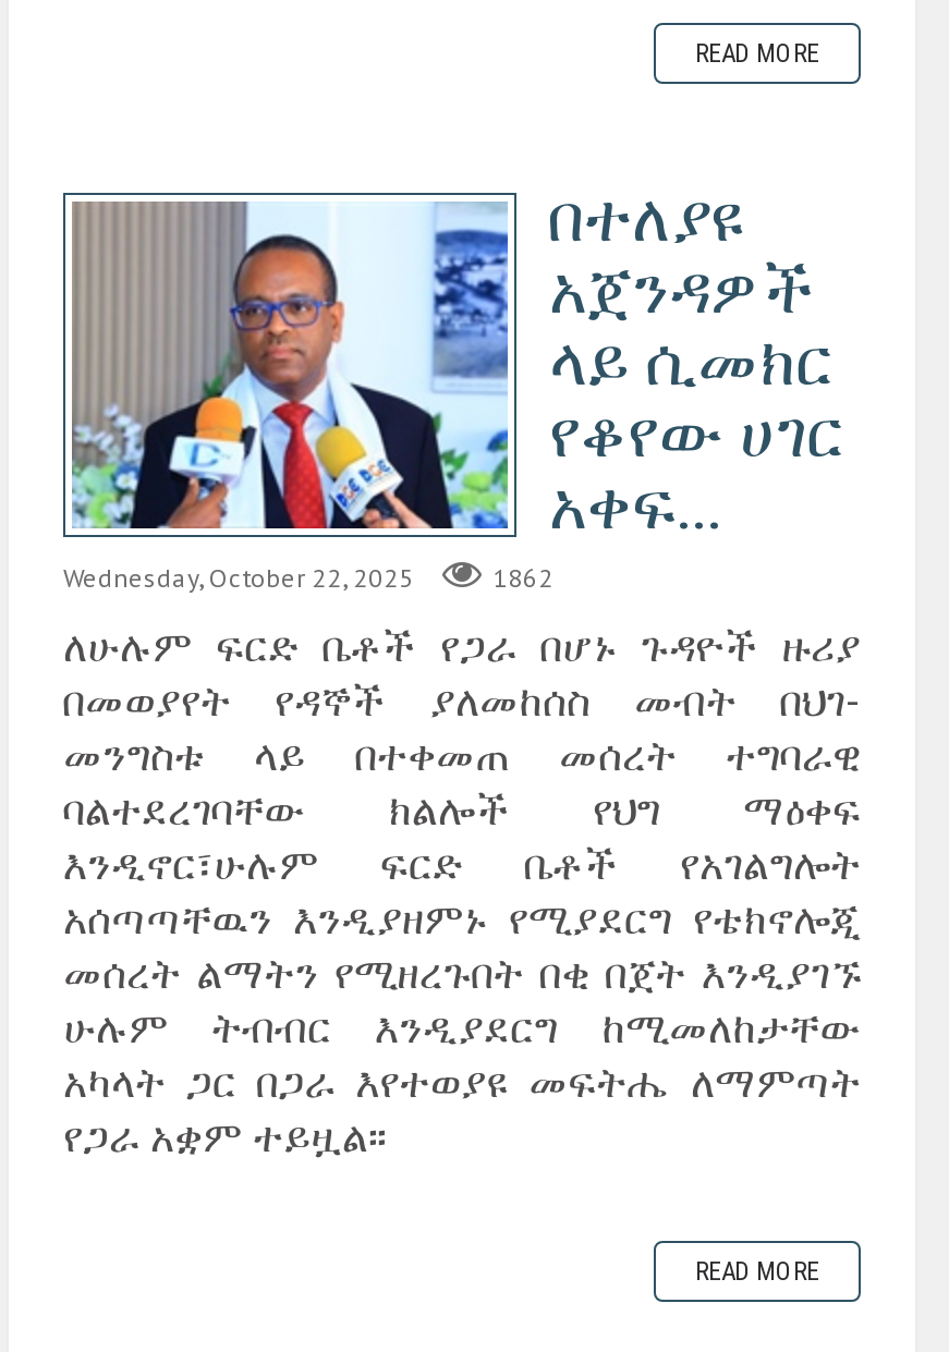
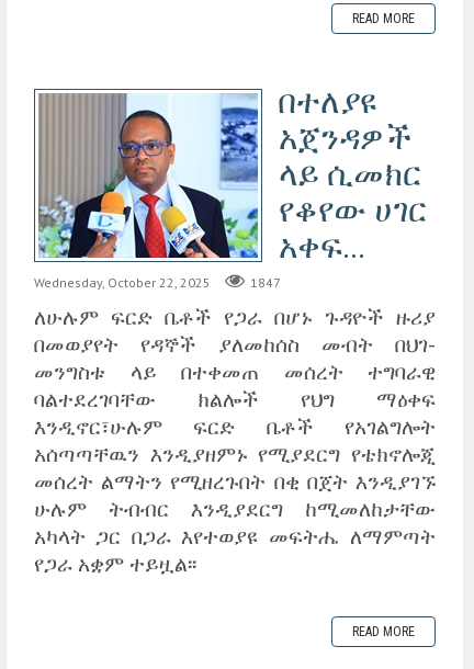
- 1862
+ 1847
